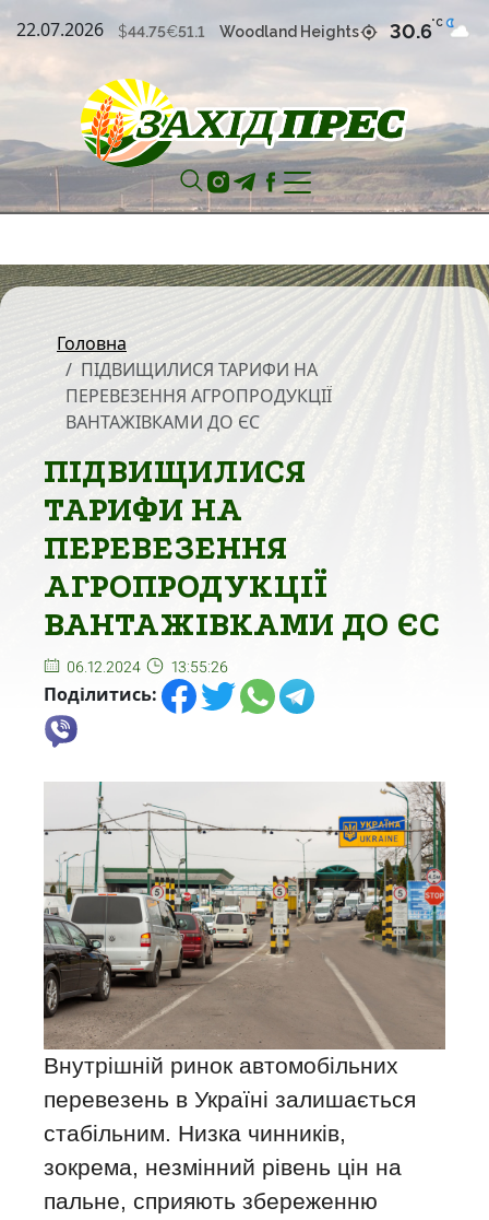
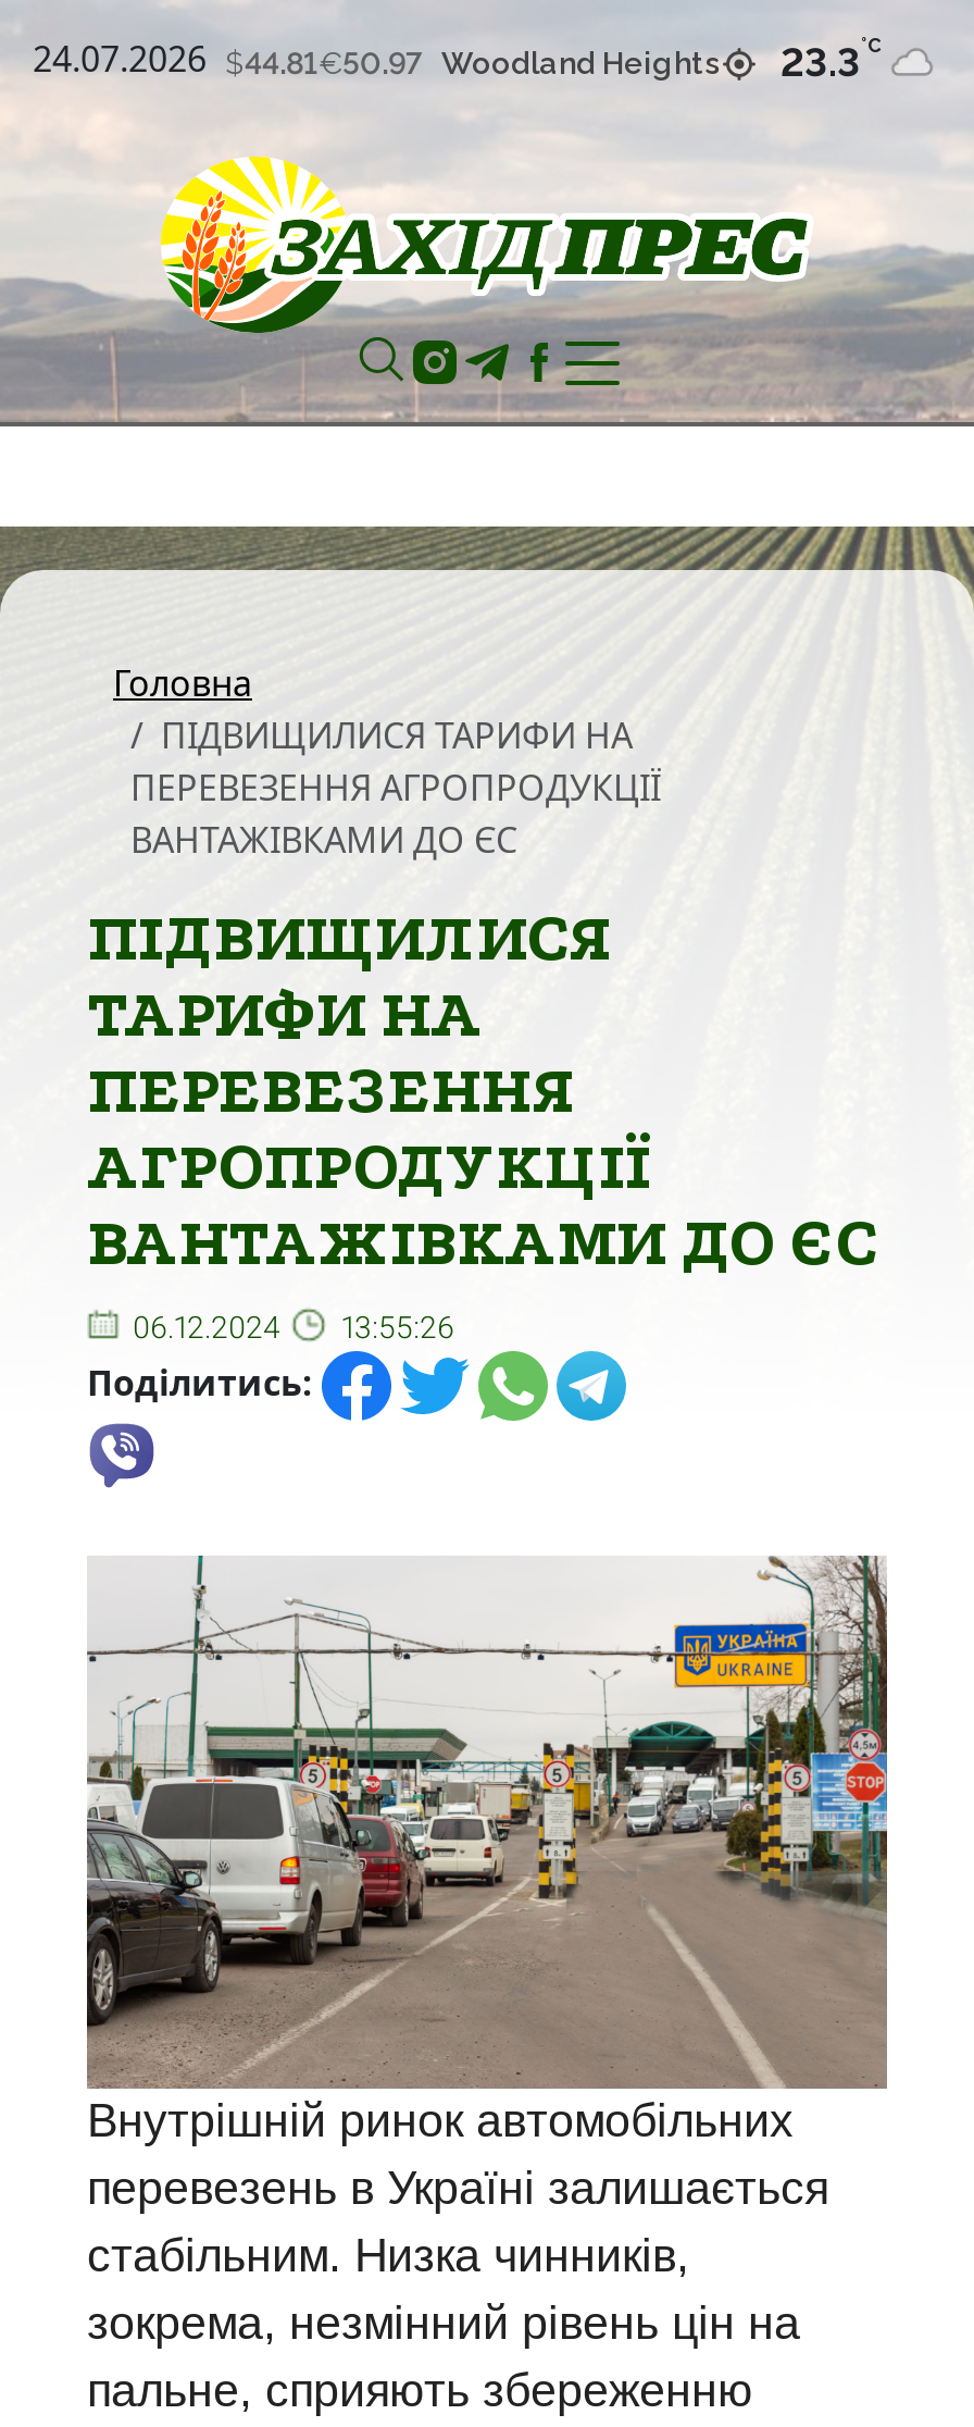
- 22.07.2026
- $44.75€51.1
- Woodland Heights
- 30.6°С
+ 24.07.2026 $44.81€50.97 Woodland Heights
+ 23.3°С
